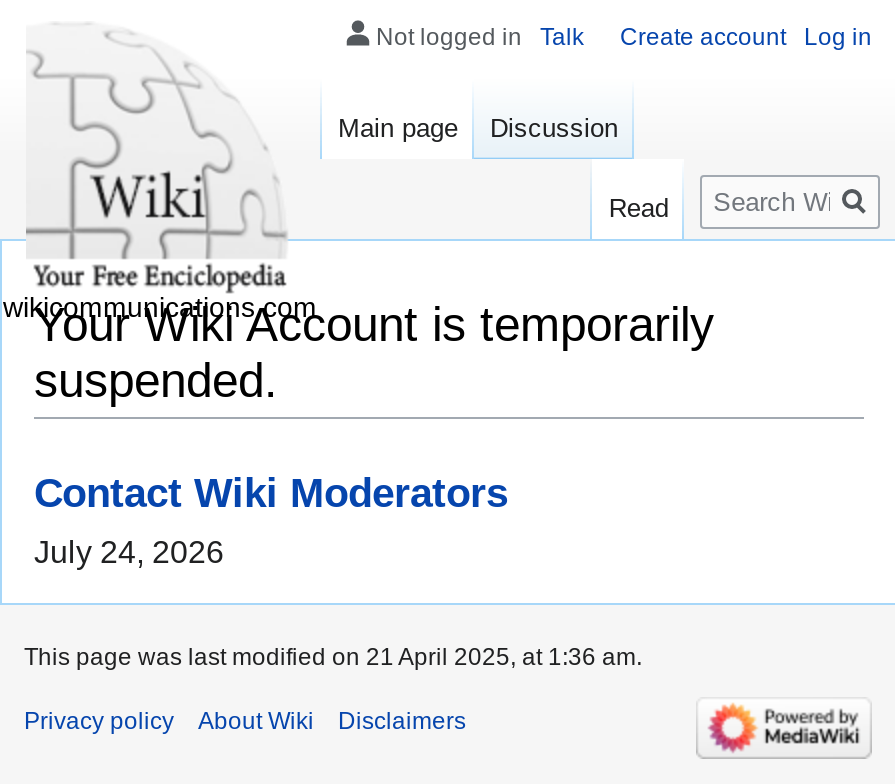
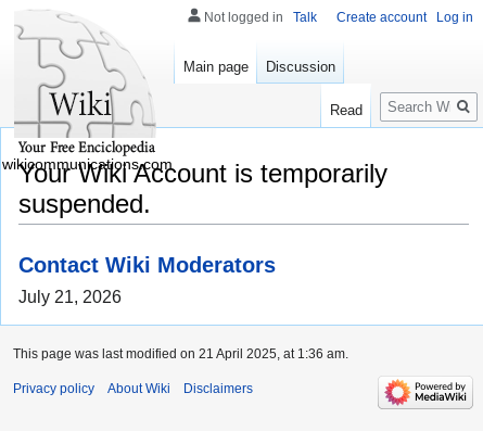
- July 24, 2026
+ July 21, 2026
